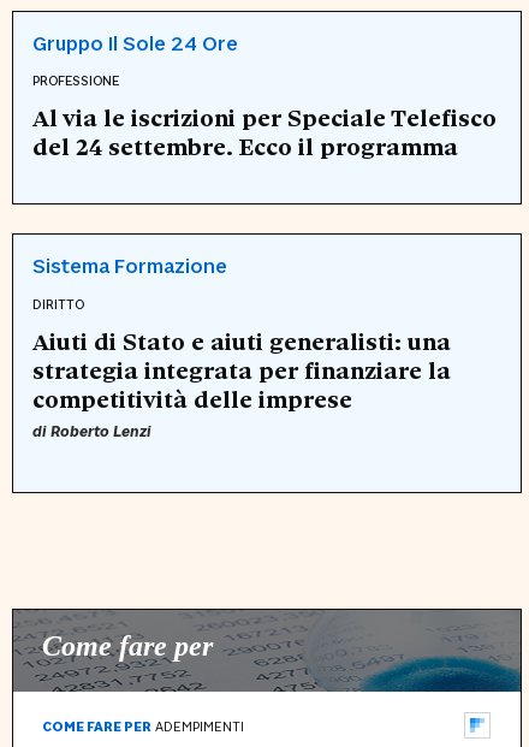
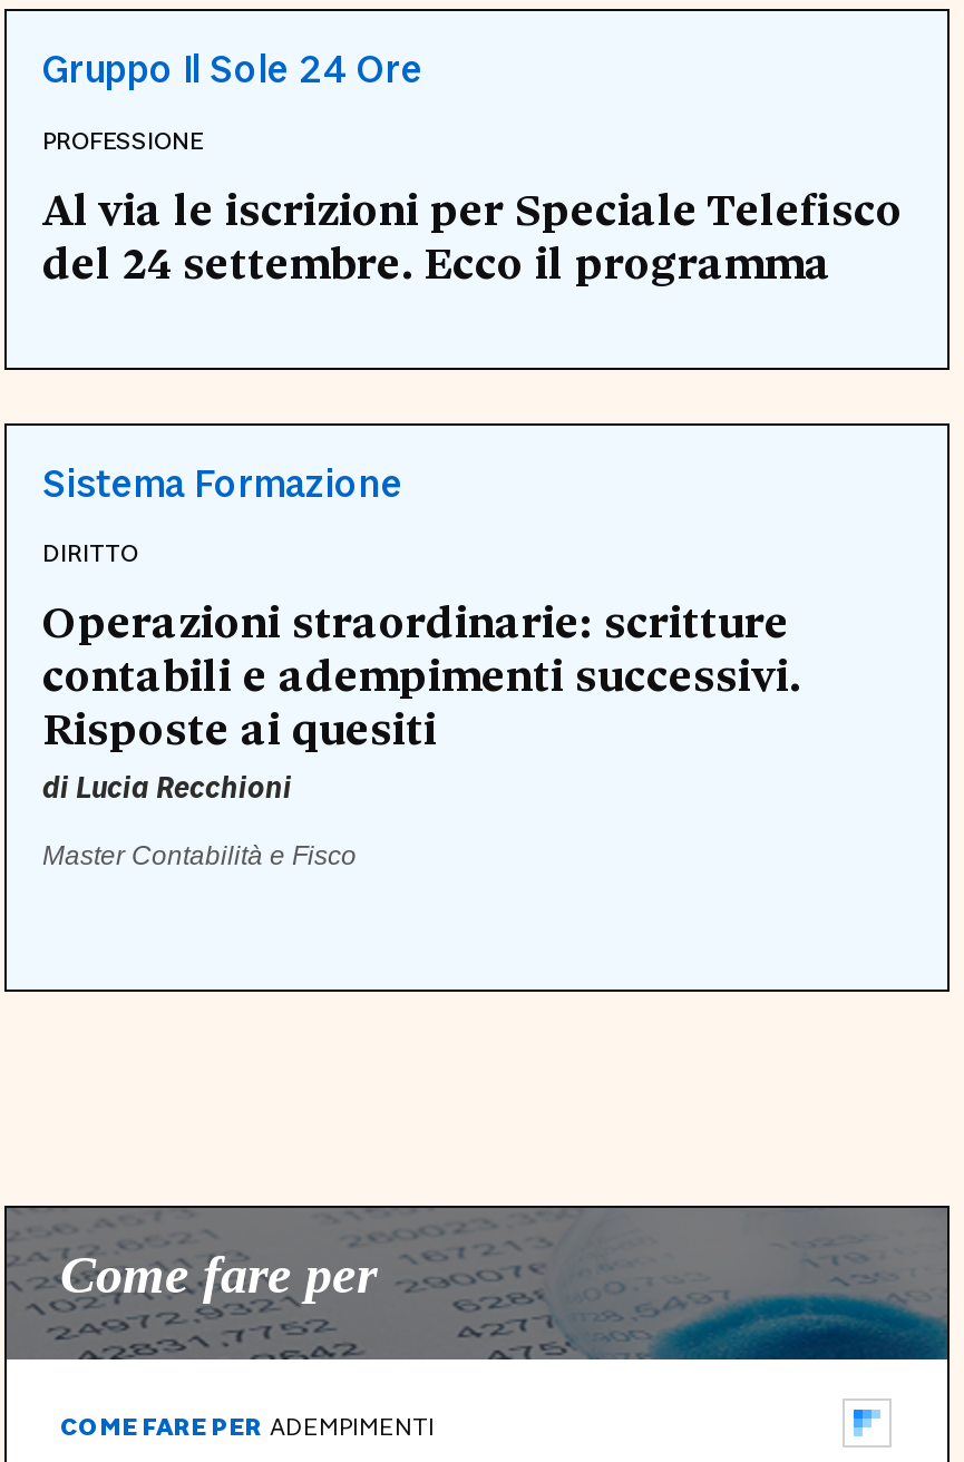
- Aiuti di Stato e aiuti generalisti: una
- strategia integrata per finanziare la
- competitività delle imprese
- di Roberto Lenzi
+ Operazioni straordinarie: scritture
+ contabili e adempimenti successivi.
+ Risposte ai quesiti
+ di Lucia Recchioni
+ Master Contabilità e Fisco
